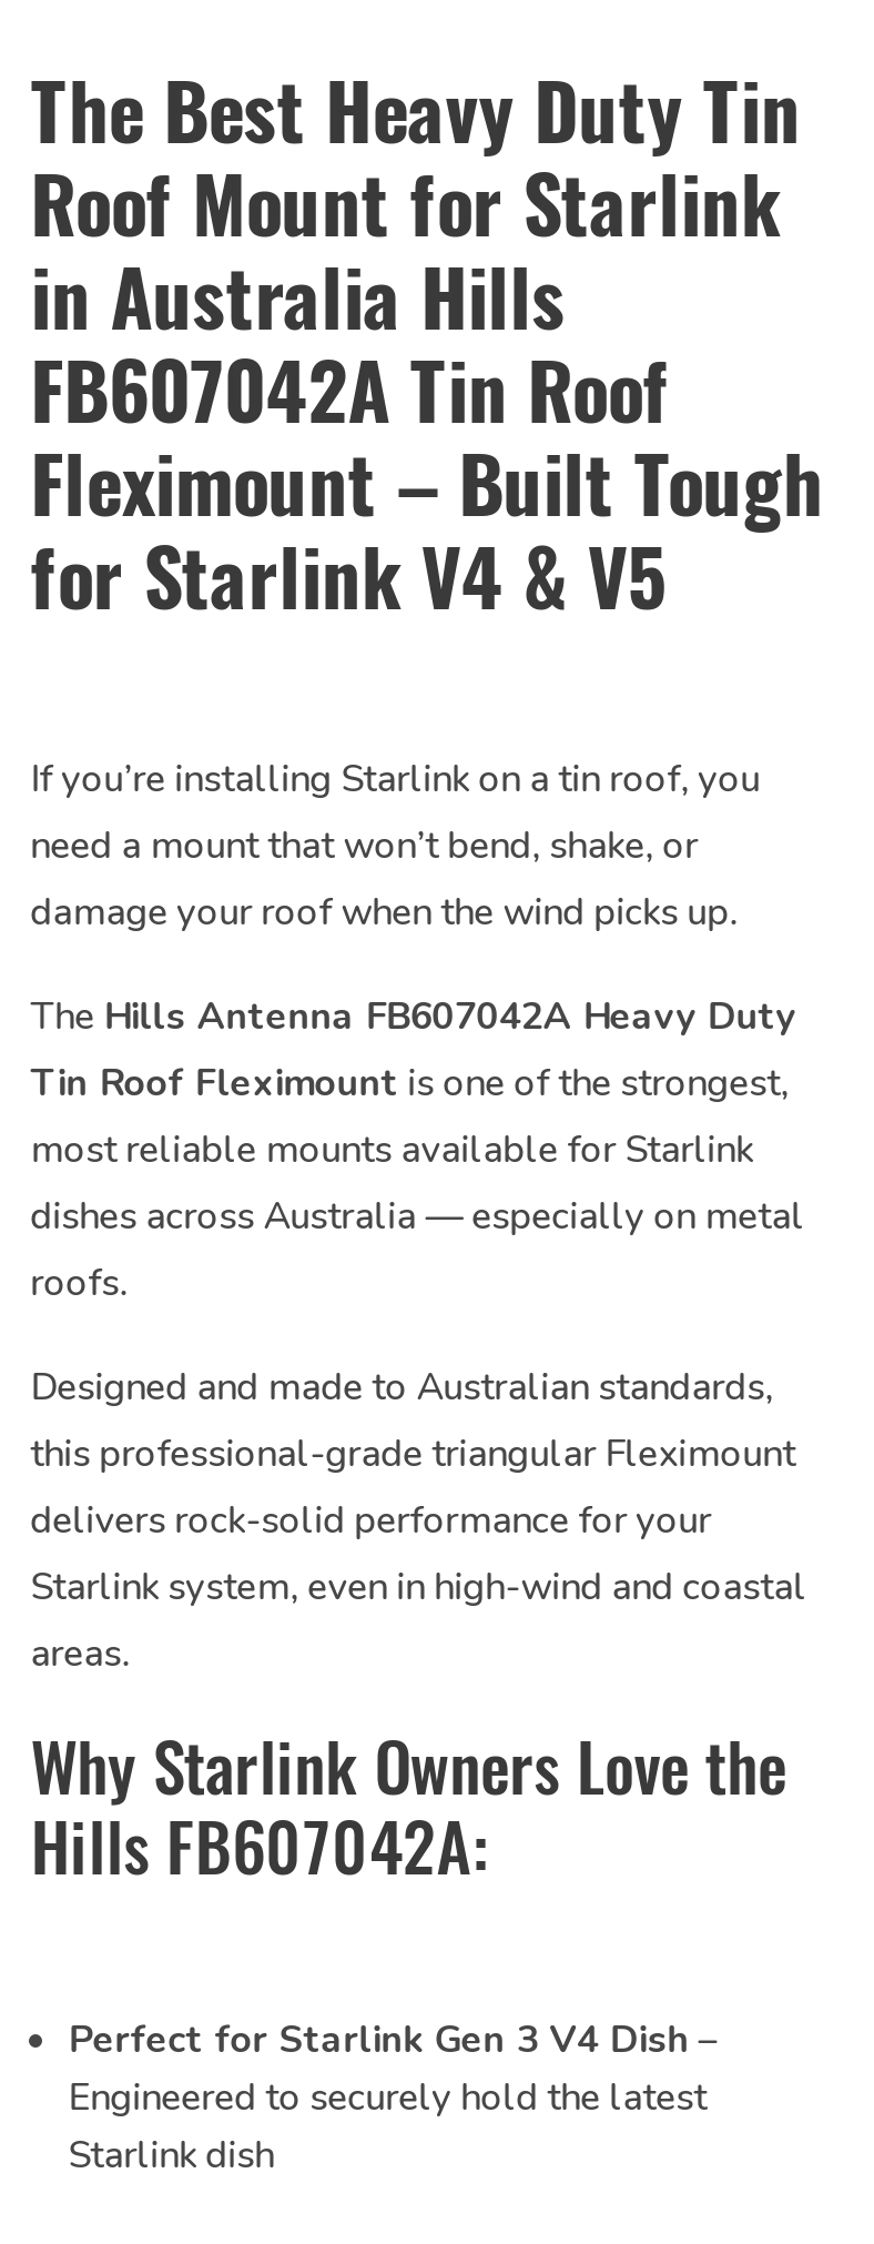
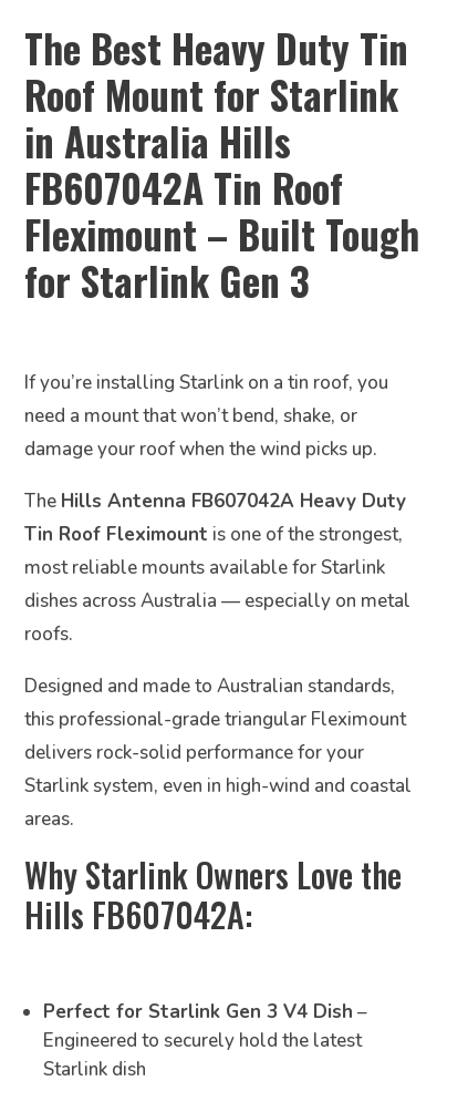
- for Starlink V4 & V5
+ for Starlink Gen 3
